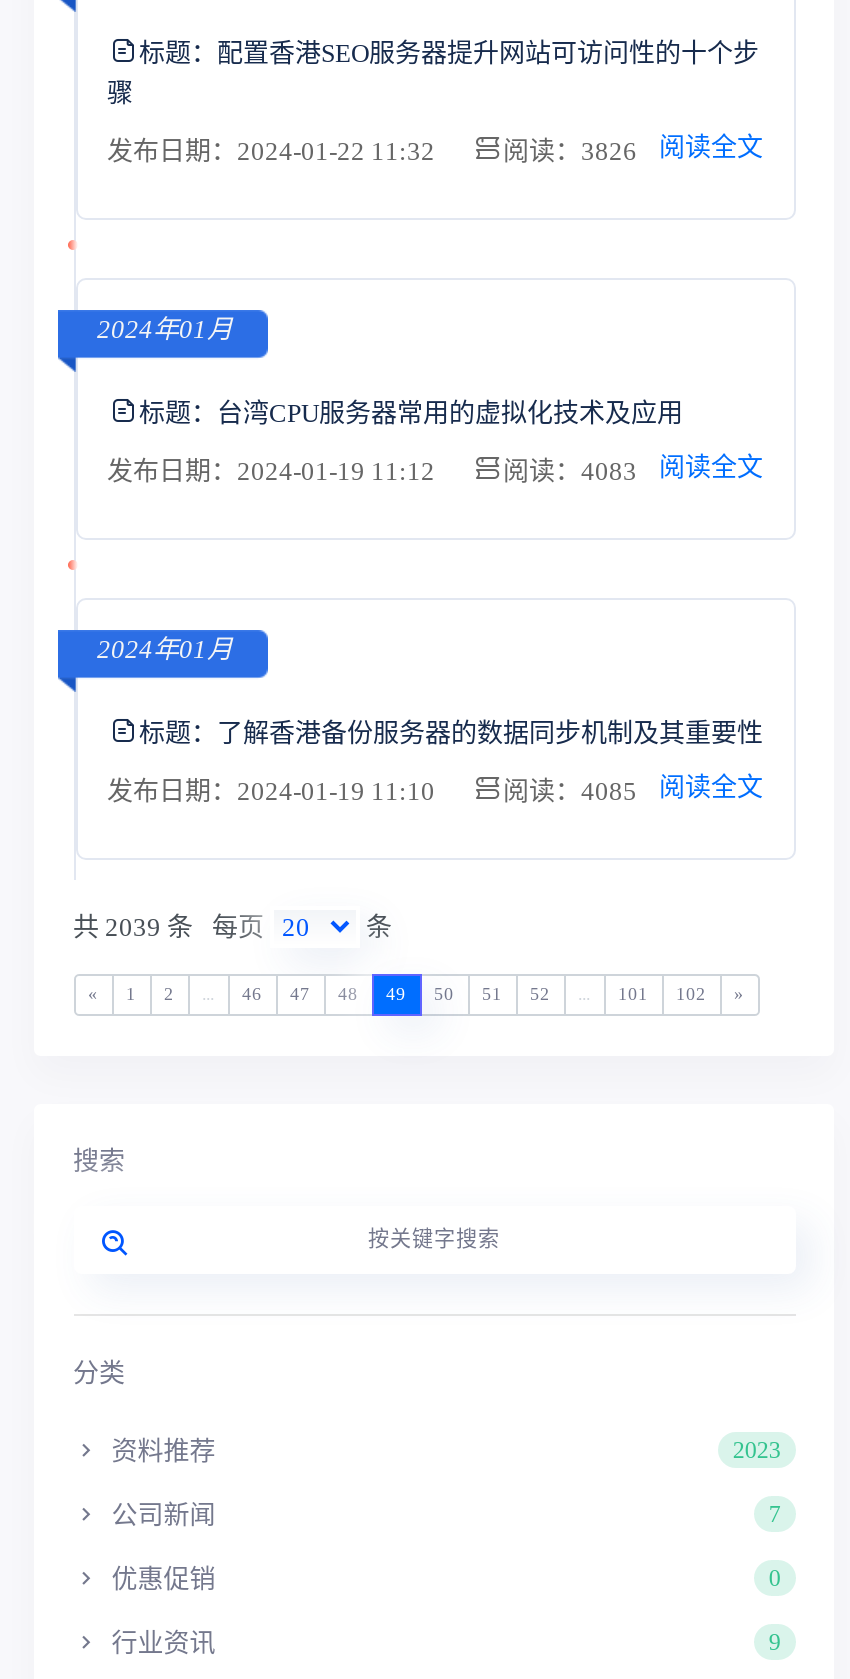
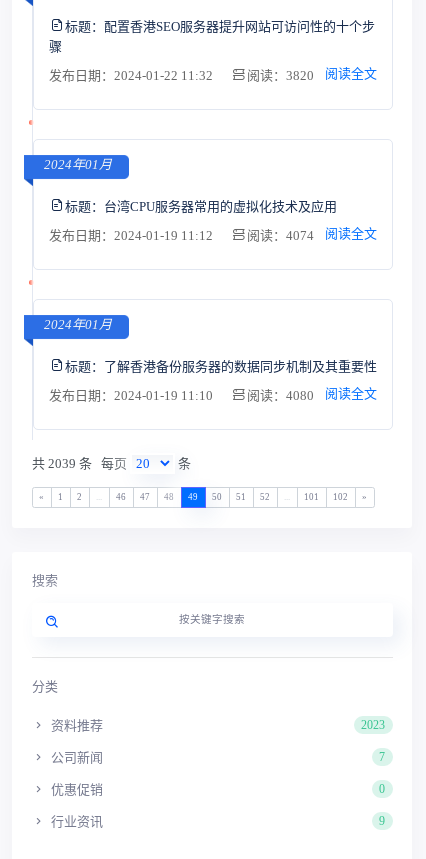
- 阅读：3826 阅读全文
+ 阅读：3820 阅读全文

- 阅读：4083 阅读全文
+ 阅读：4074 阅读全文

- 阅读：4085 阅读全文
+ 阅读：4080 阅读全文
